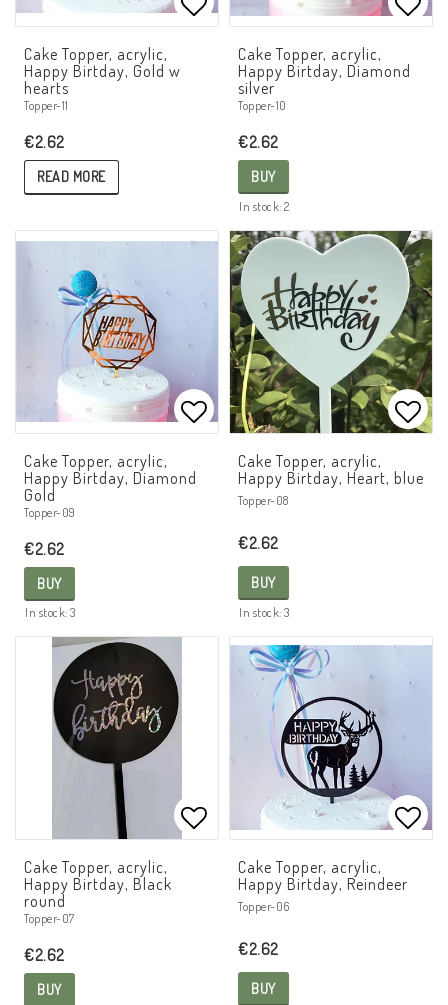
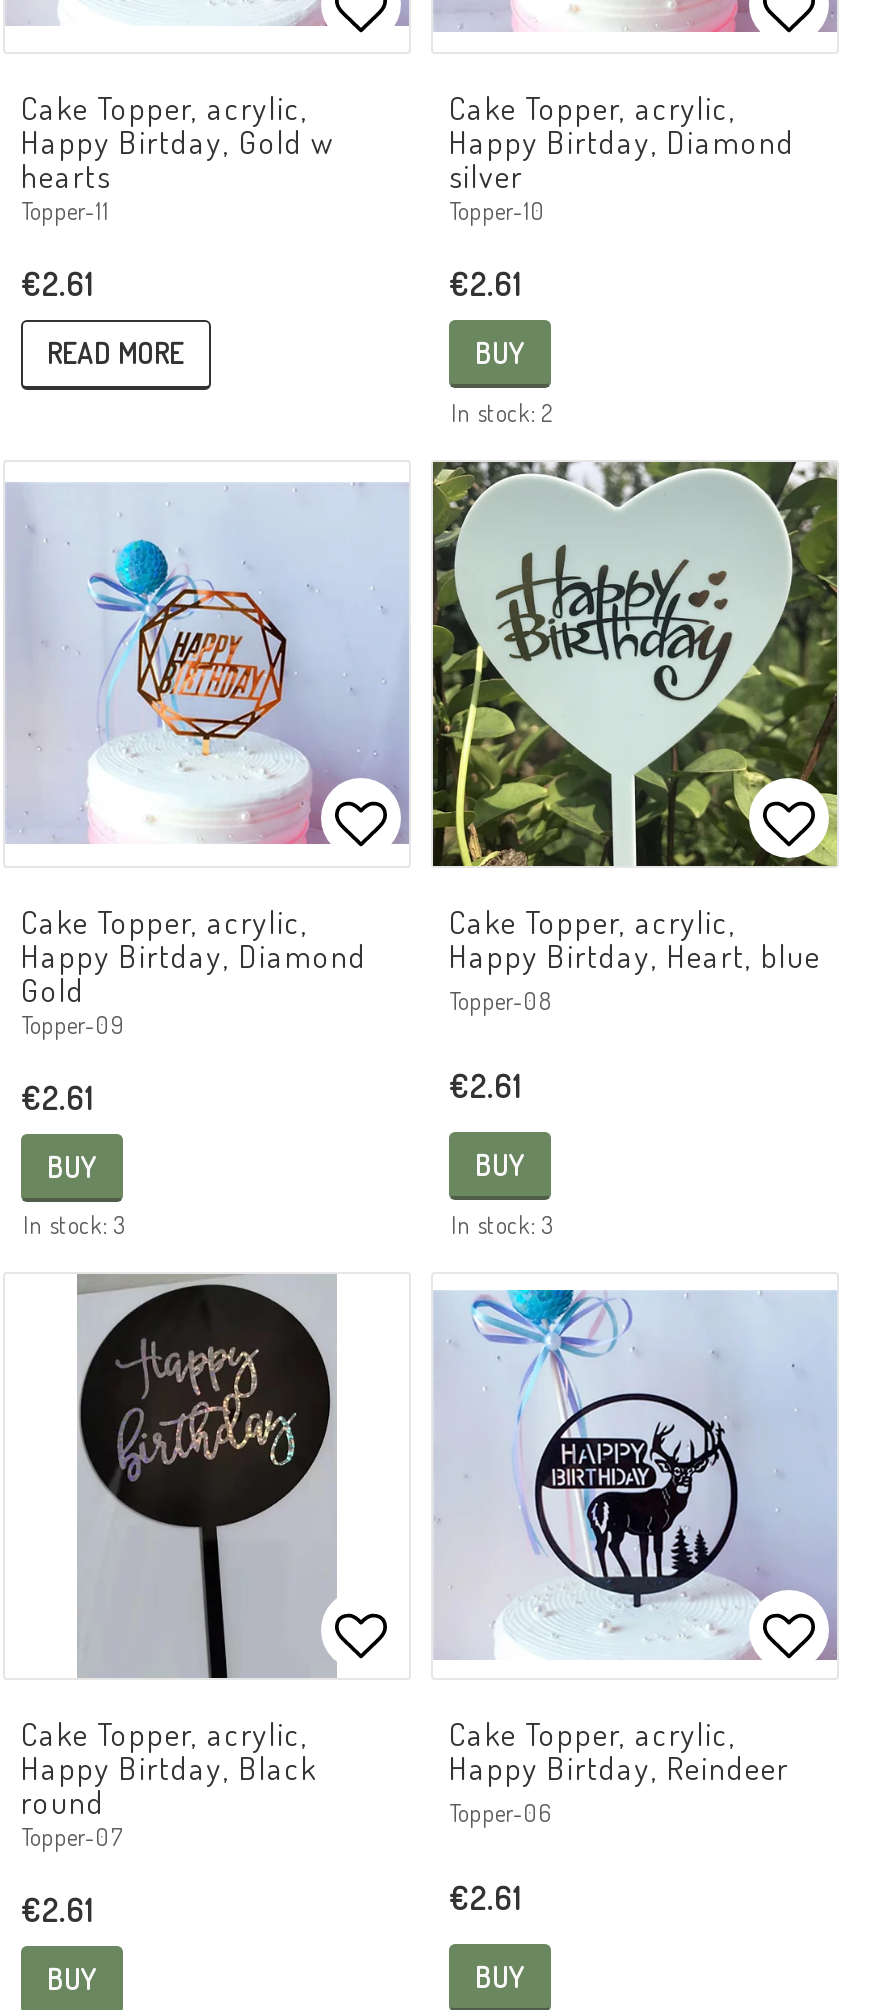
- €2.62
+ €2.61

- €2.62
+ €2.61

- €2.62
+ €2.61

- €2.62
+ €2.61

- €2.62
+ €2.61

- €2.62
+ €2.61
